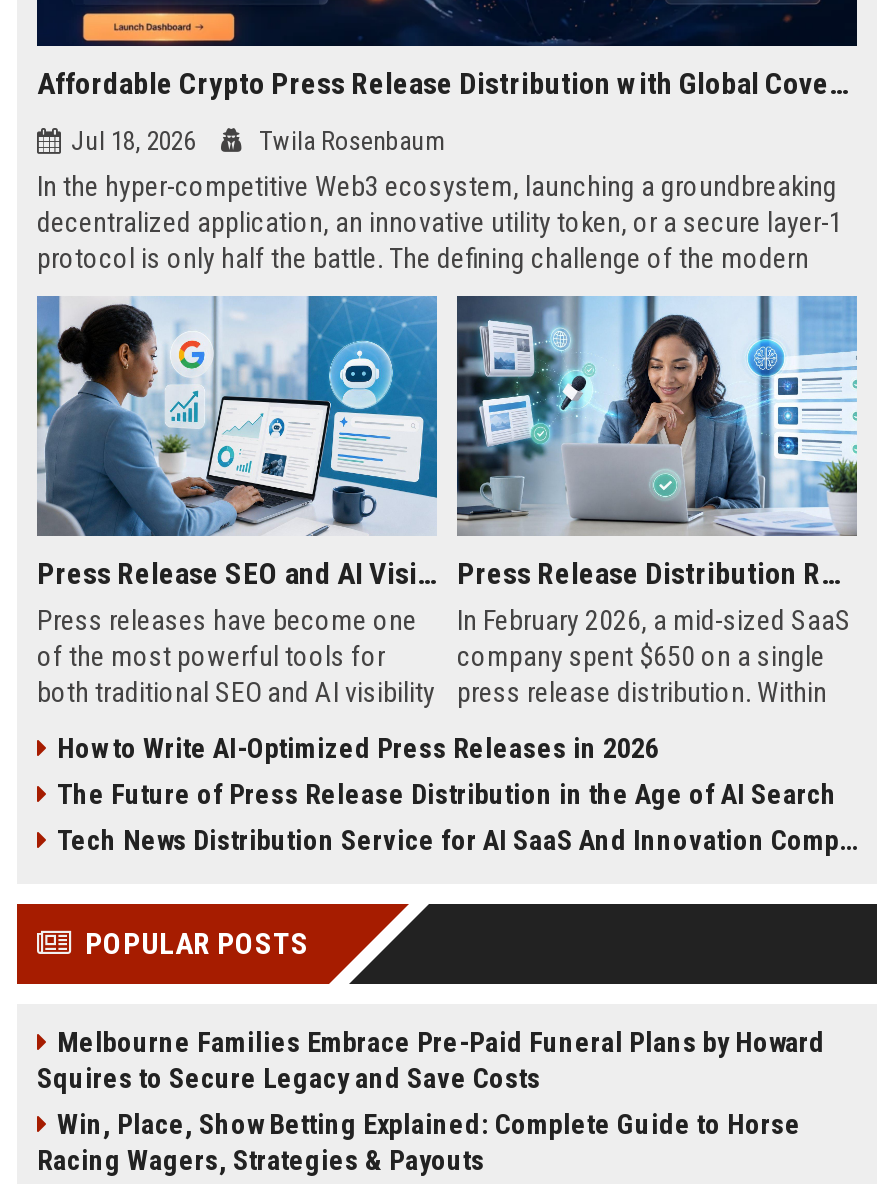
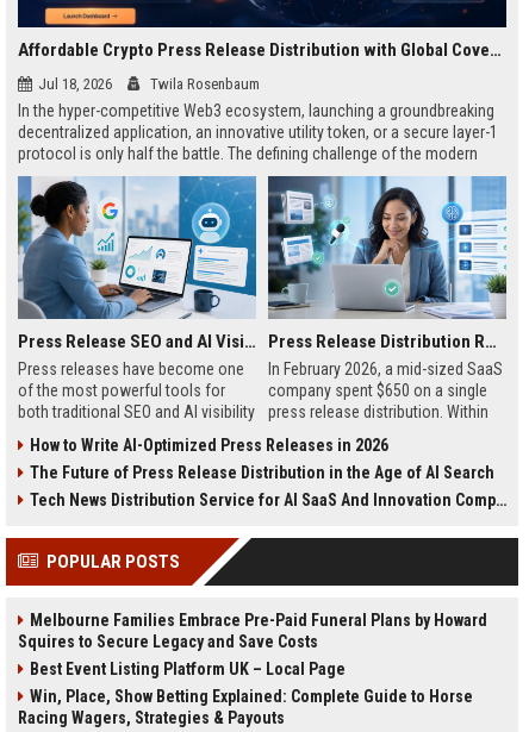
+ Best Event Listing Platform UK – Local Page
